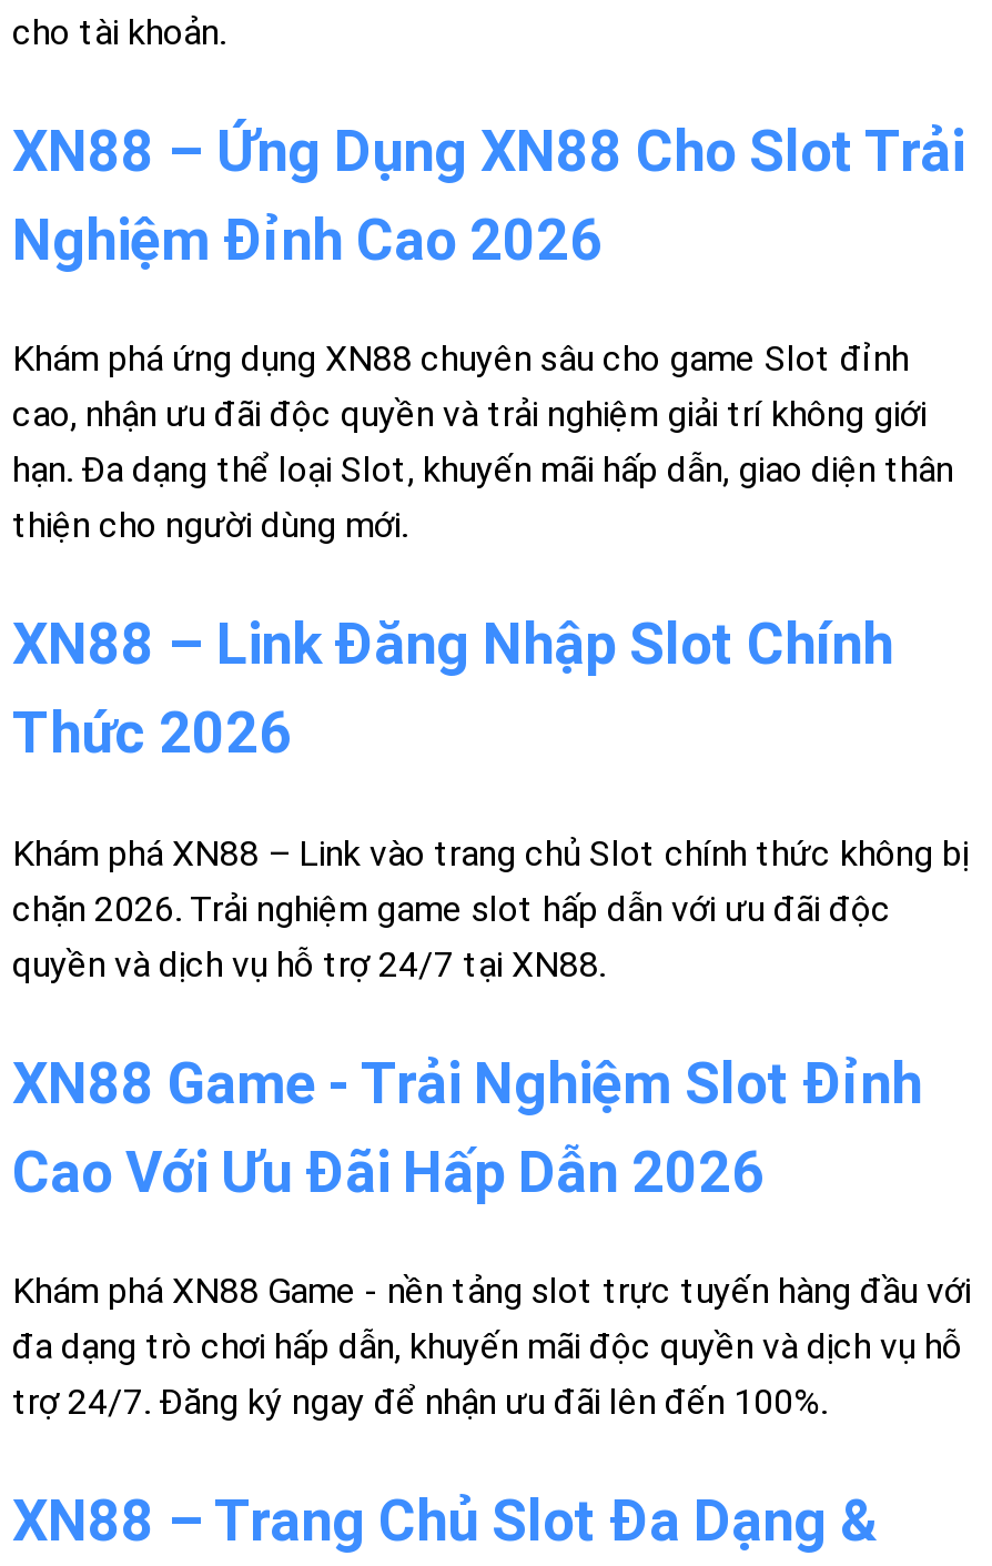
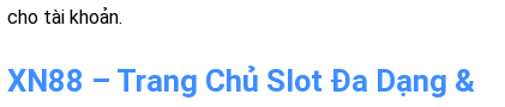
- XN88 – Ứng Dụng XN88 Cho Slot Trải
- Nghiệm Đỉnh Cao 2026
- Khám phá ứng dụng XN88 chuyên sâu cho game Slot đỉnh
- cao, nhận ưu đãi độc quyền và trải nghiệm giải trí không giới
- hạn. Đa dạng thể loại Slot, khuyến mãi hấp dẫn, giao diện thân
- thiện cho người dùng mới.
- XN88 – Link Đăng Nhập Slot Chính
- Thức 2026
- Khám phá XN88 – Link vào trang chủ Slot chính thức không bị
- chặn 2026. Trải nghiệm game slot hấp dẫn với ưu đãi độc
- quyền và dịch vụ hỗ trợ 24/7 tại XN88.
- XN88 Game - Trải Nghiệm Slot Đỉnh
- Cao Với Ưu Đãi Hấp Dẫn 2026
- Khám phá XN88 Game - nền tảng slot trực tuyến hàng đầu với
- đa dạng trò chơi hấp dẫn, khuyến mãi độc quyền và dịch vụ hỗ
- trợ 24/7. Đăng ký ngay để nhận ưu đãi lên đến 100%.
